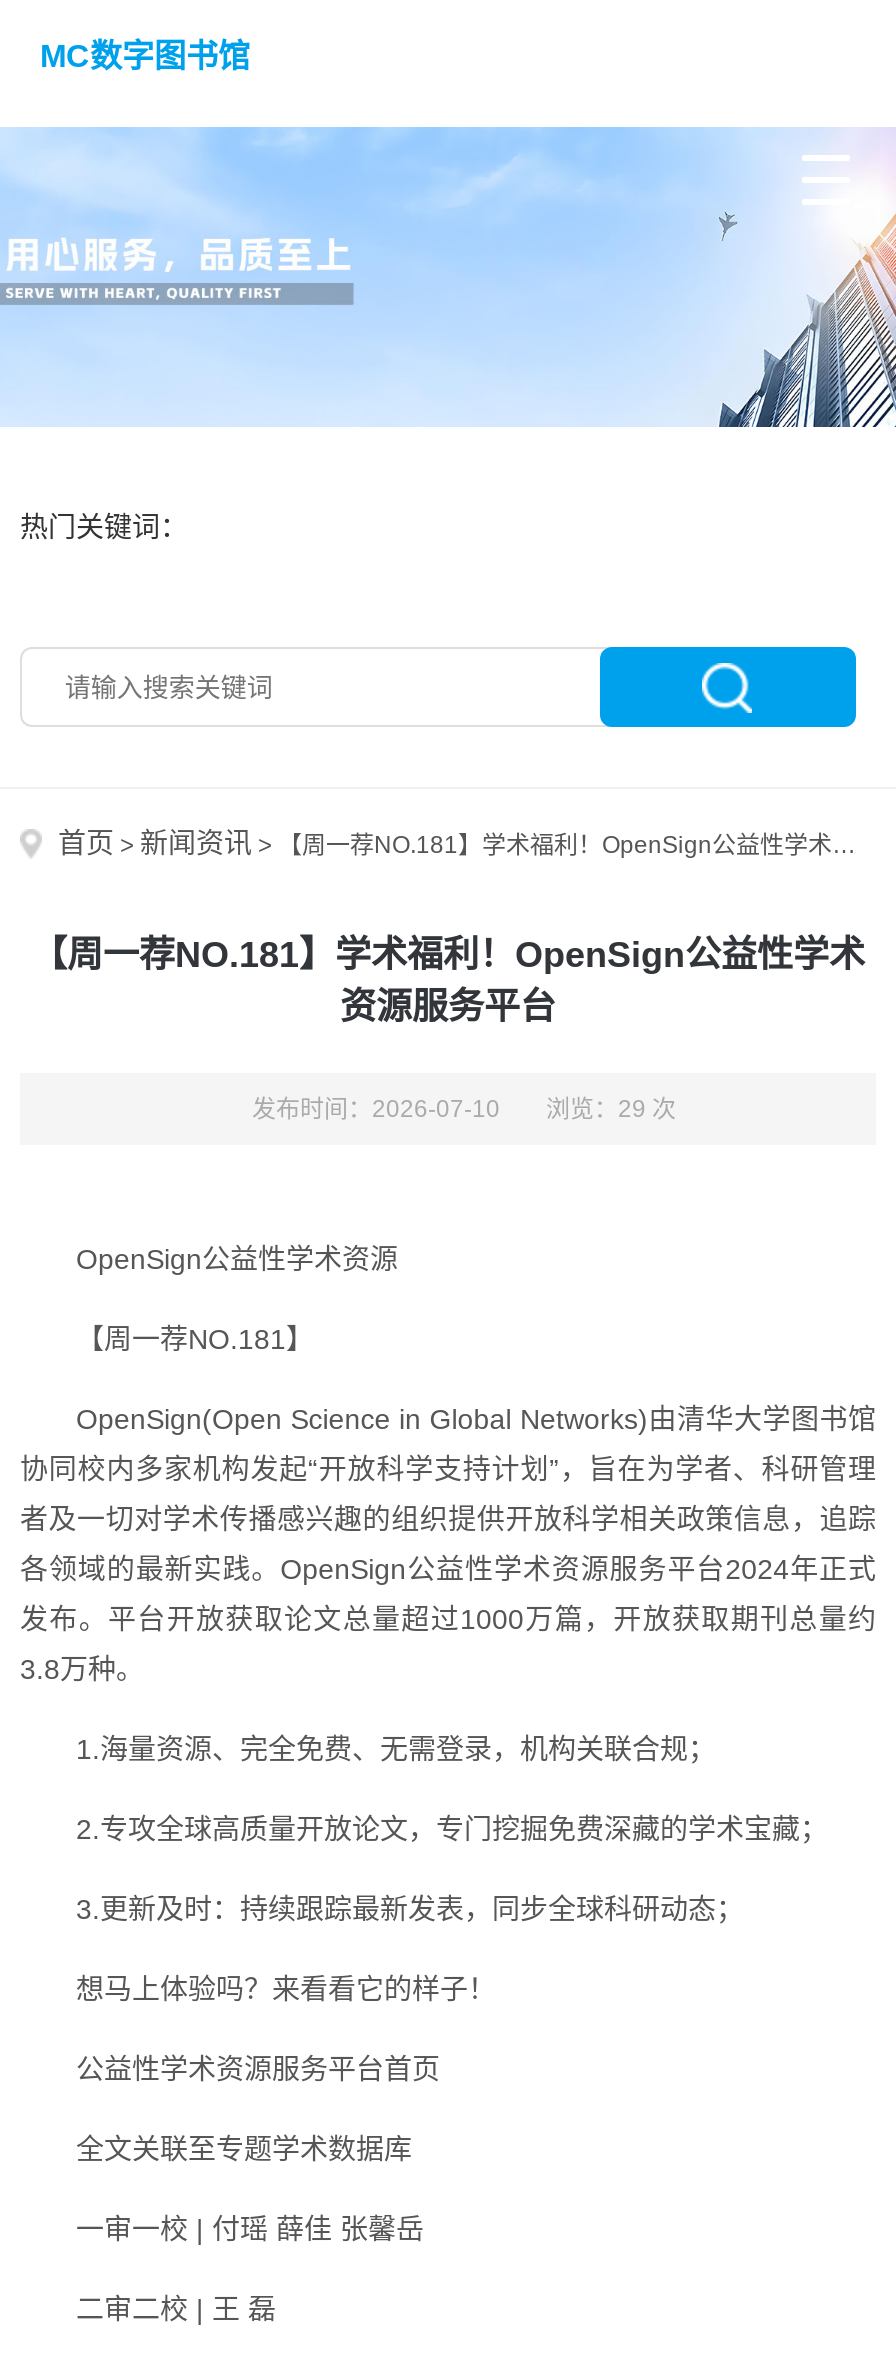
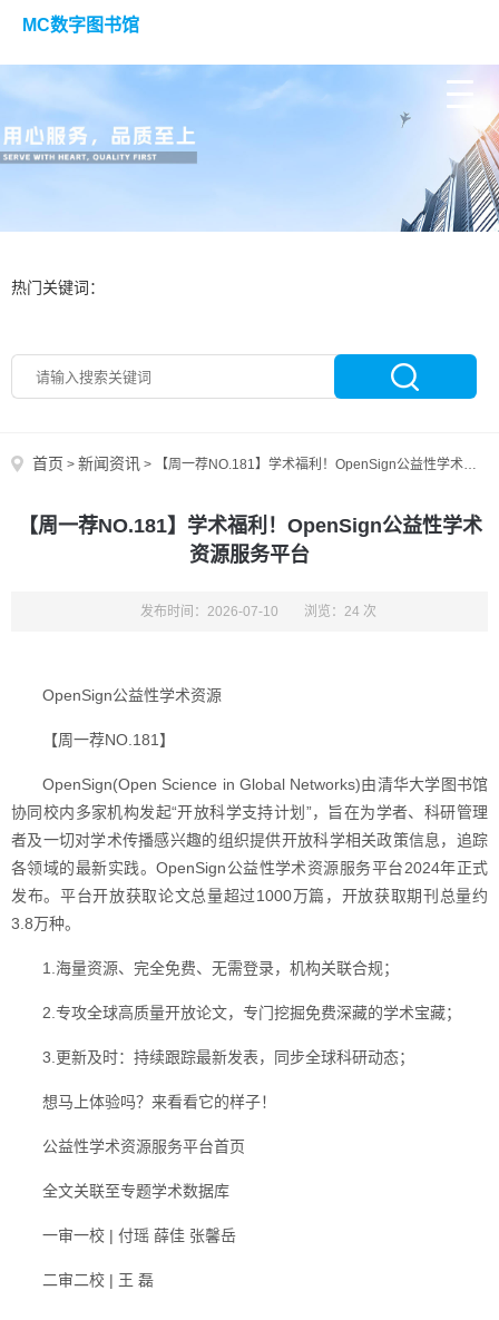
- 发布时间：2026-07-10 浏览：29 次
+ 发布时间：2026-07-10 浏览：24 次
